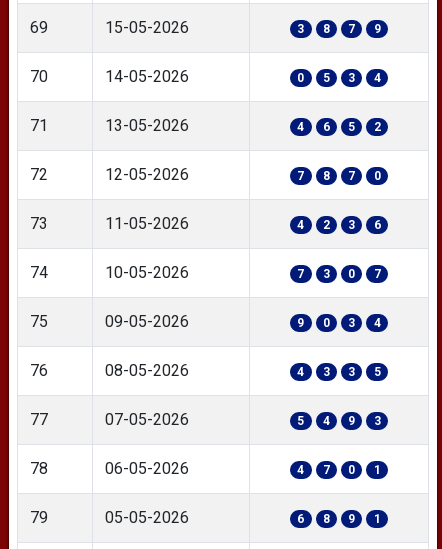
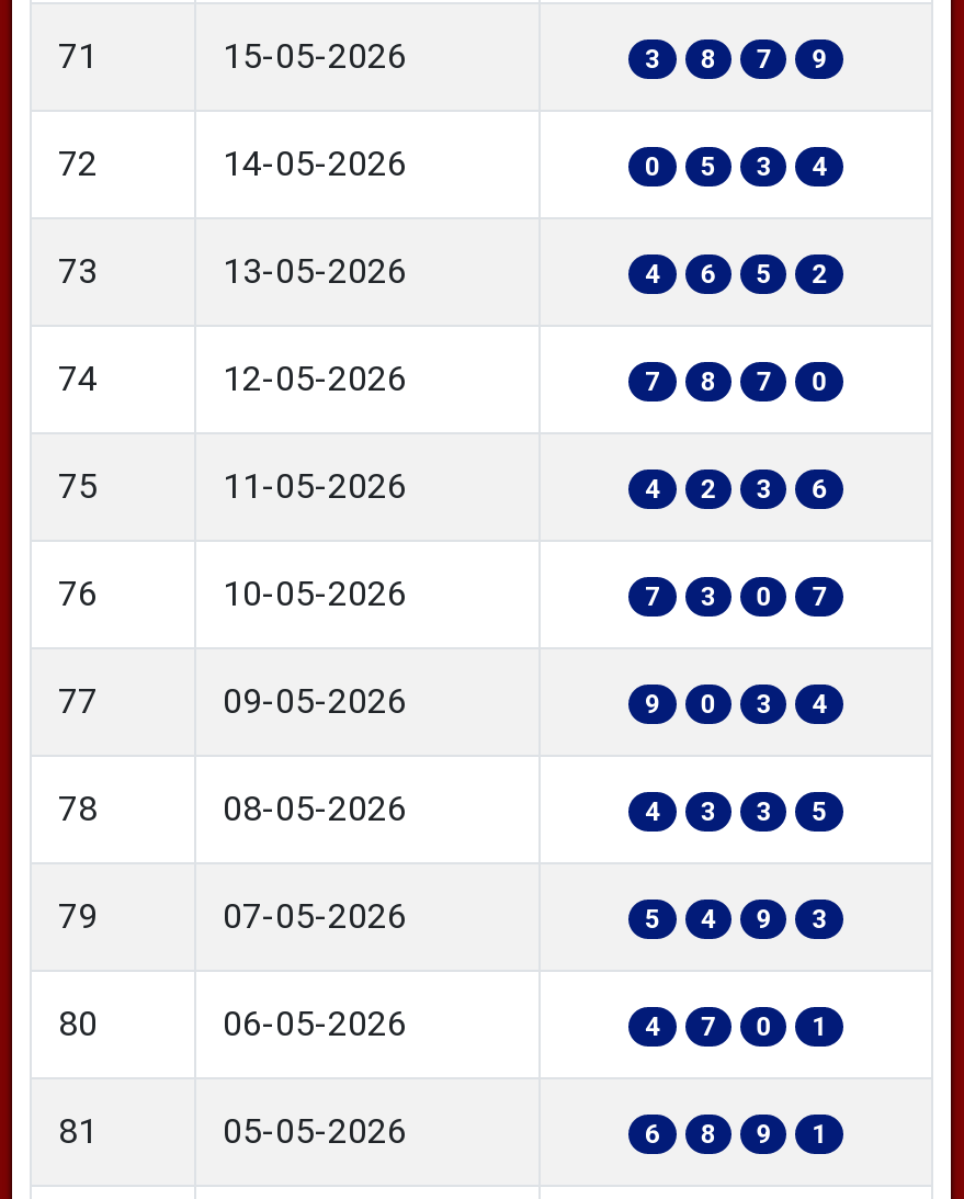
- 69
+ 71

- 70
+ 72

- 71
+ 73

- 72
+ 74

- 73
+ 75

- 74
+ 76

- 75
+ 77

- 76
+ 78

- 77
+ 79

- 78
+ 80

- 79
+ 81
